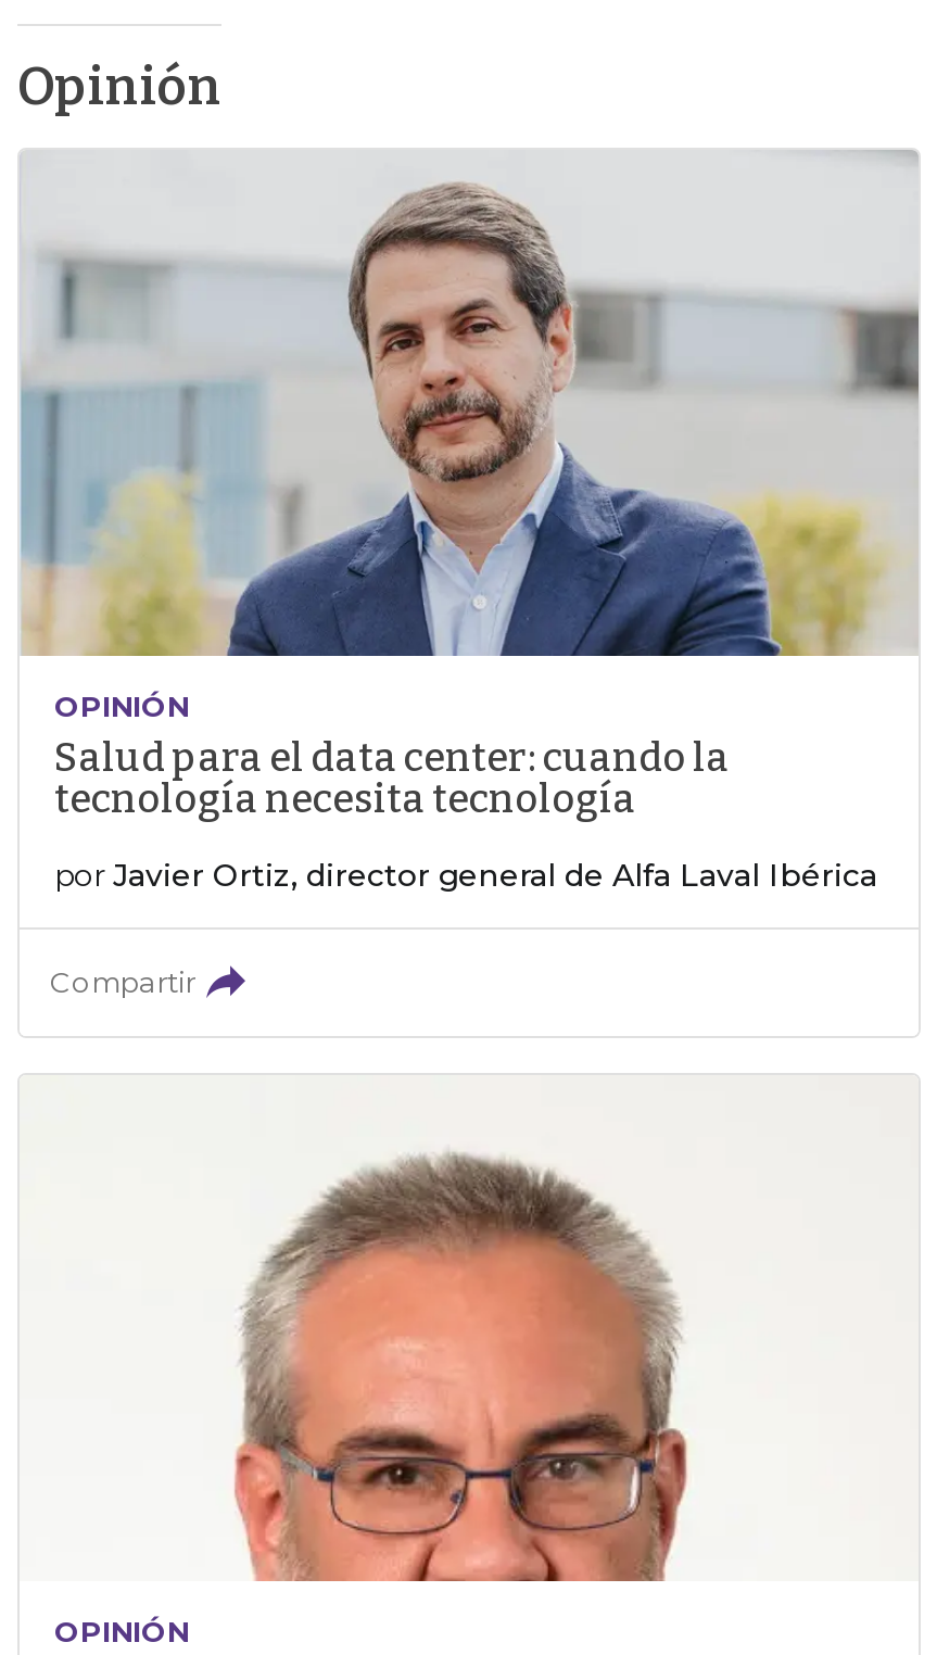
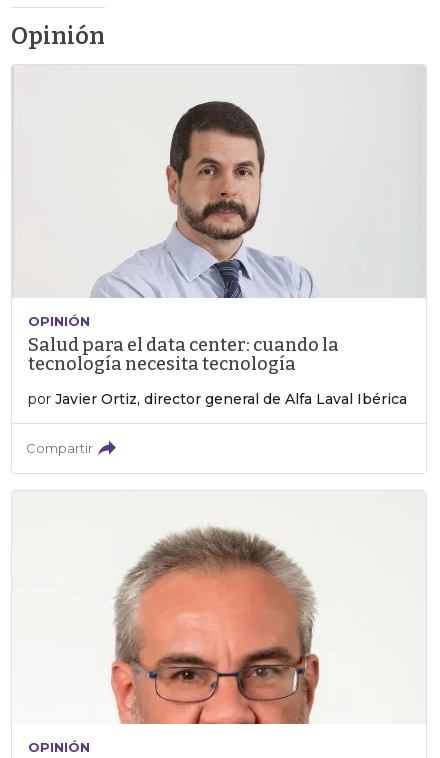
- [image]
+ [image]
